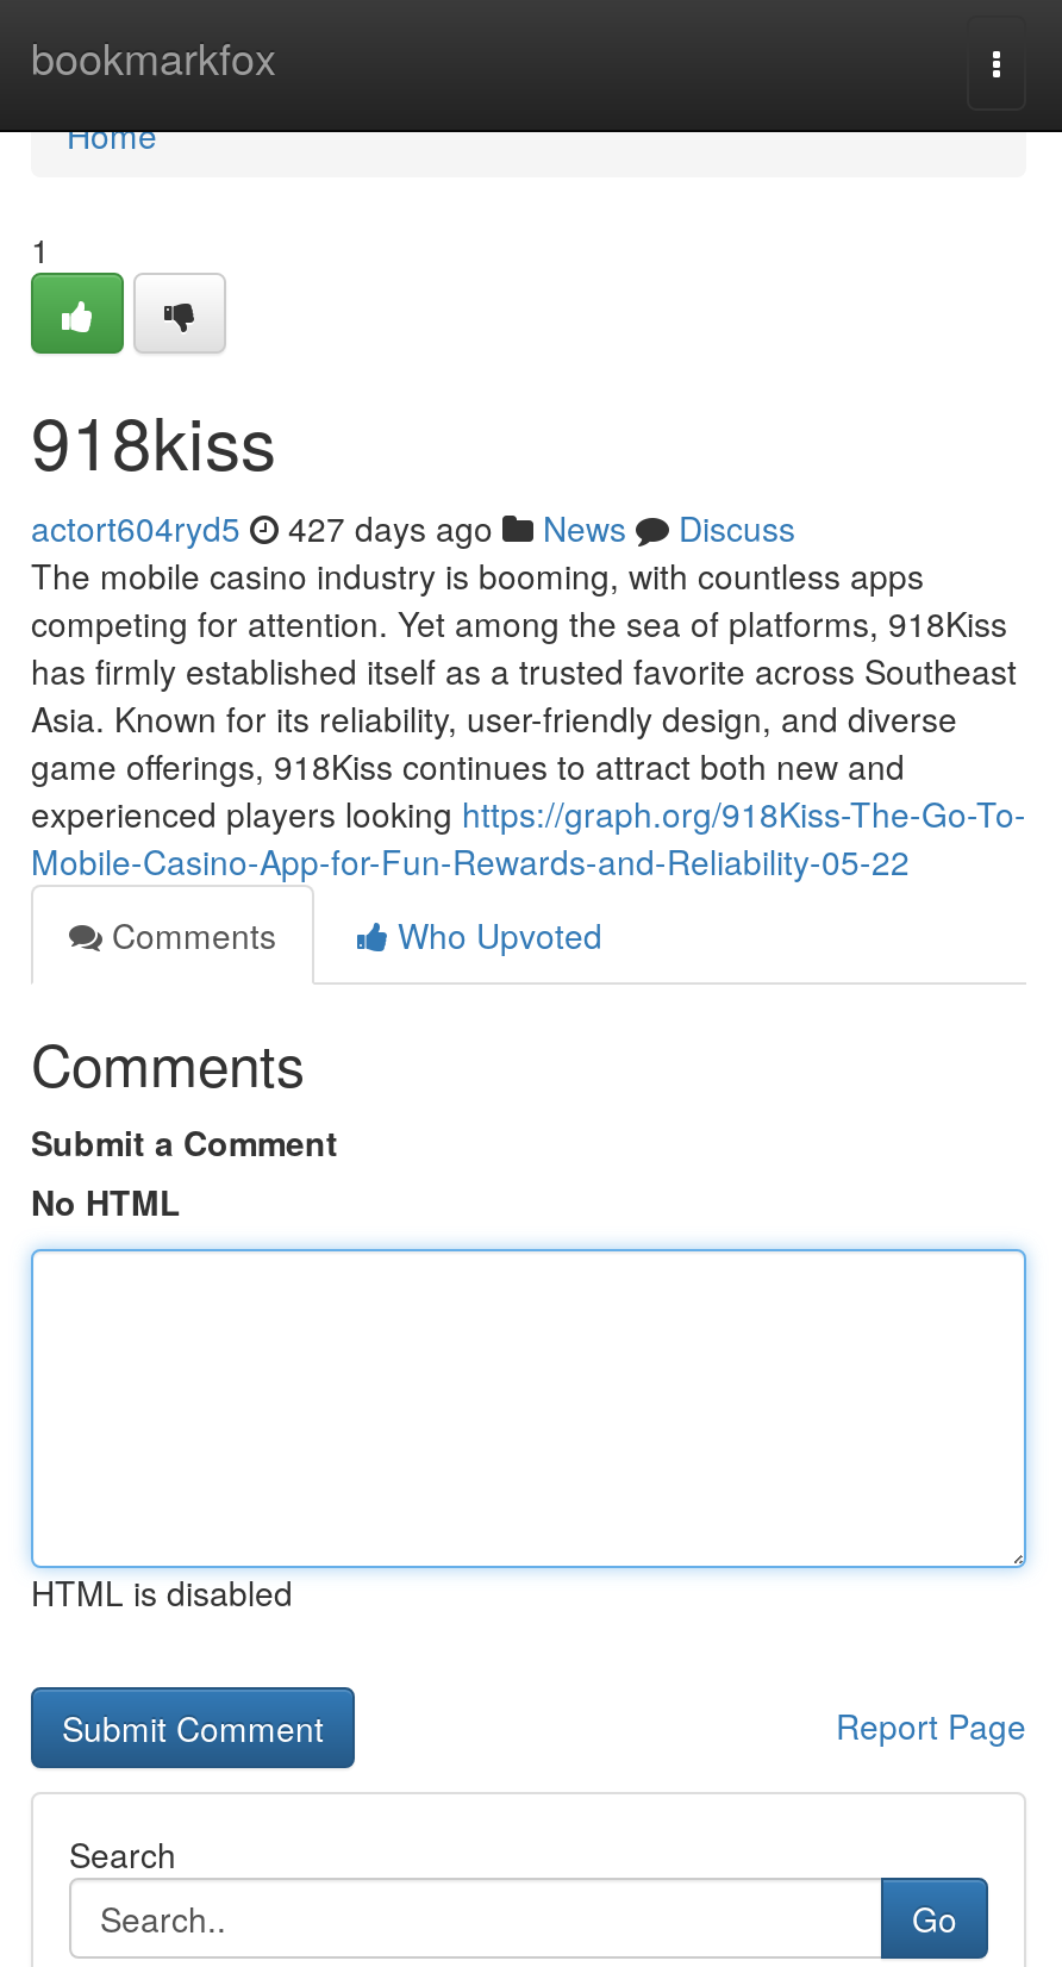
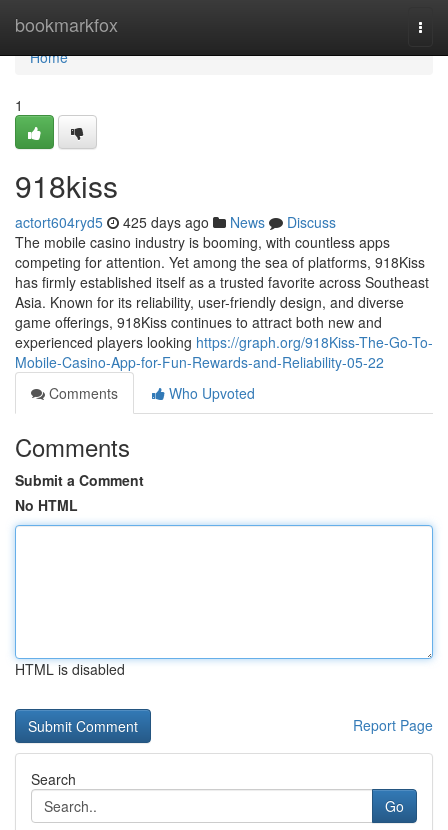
- actort604ryd5 427 days ago News Discuss
+ actort604ryd5 425 days ago News Discuss
